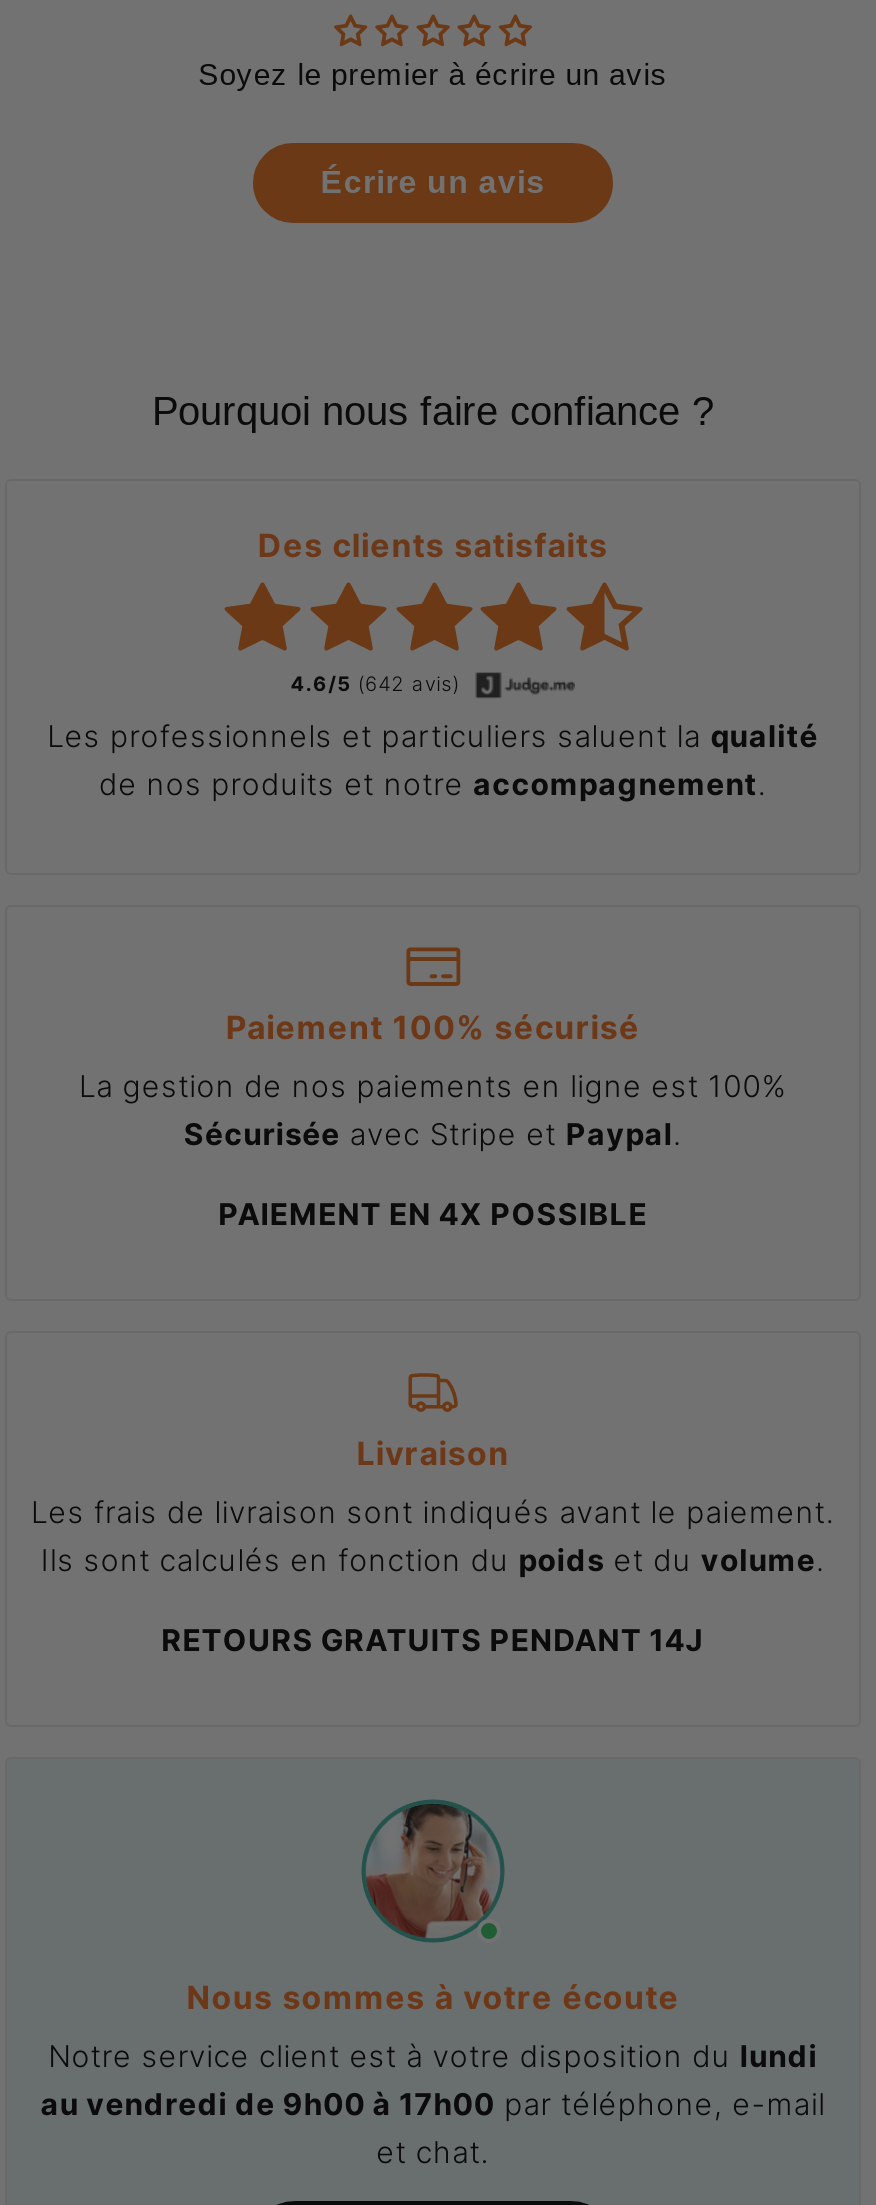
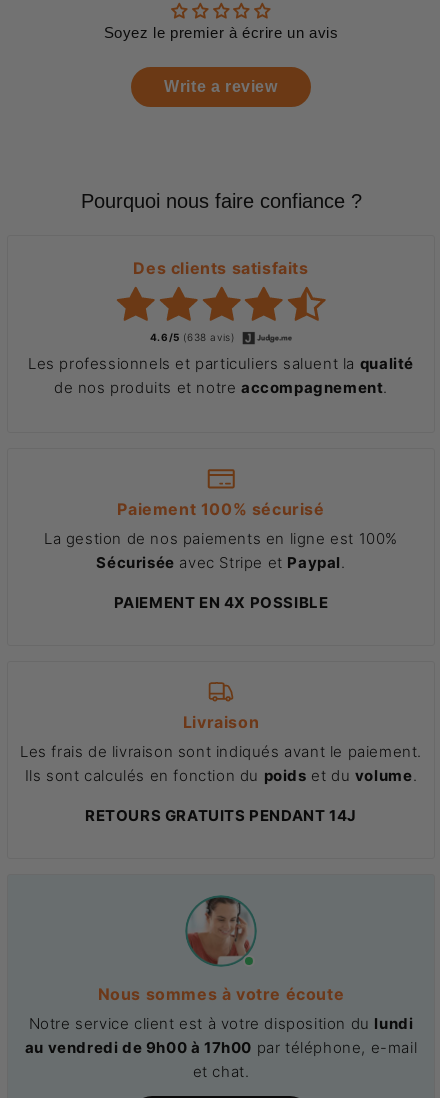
- Écrire un avis
+ Write a review

- 4.6/5 (642 avis)
+ 4.6/5 (638 avis)
